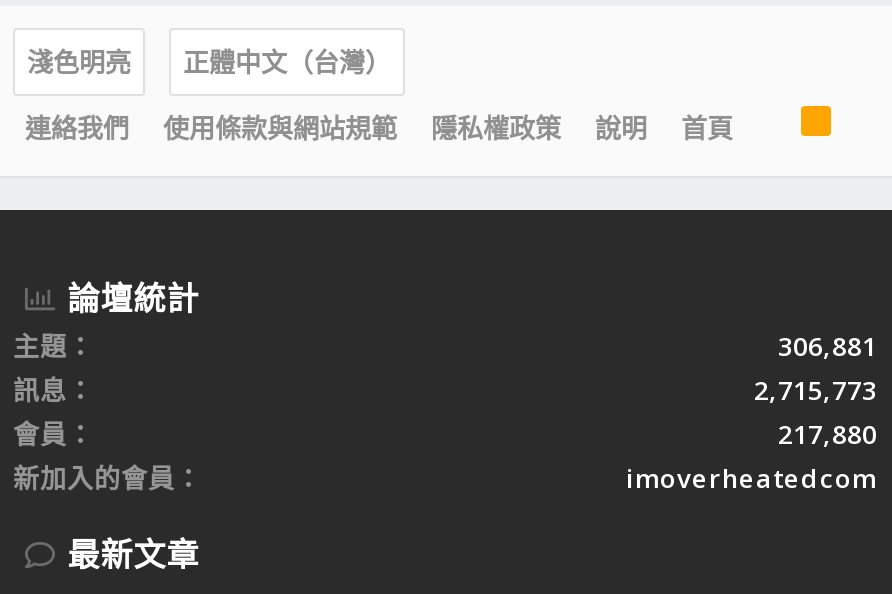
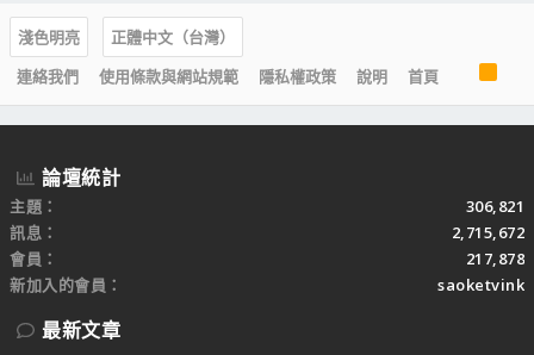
- 306,881
+ 306,821

- 2,715,773
+ 2,715,672

- 217,880
+ 217,878

- imoverheatedcom
+ saoketvink
